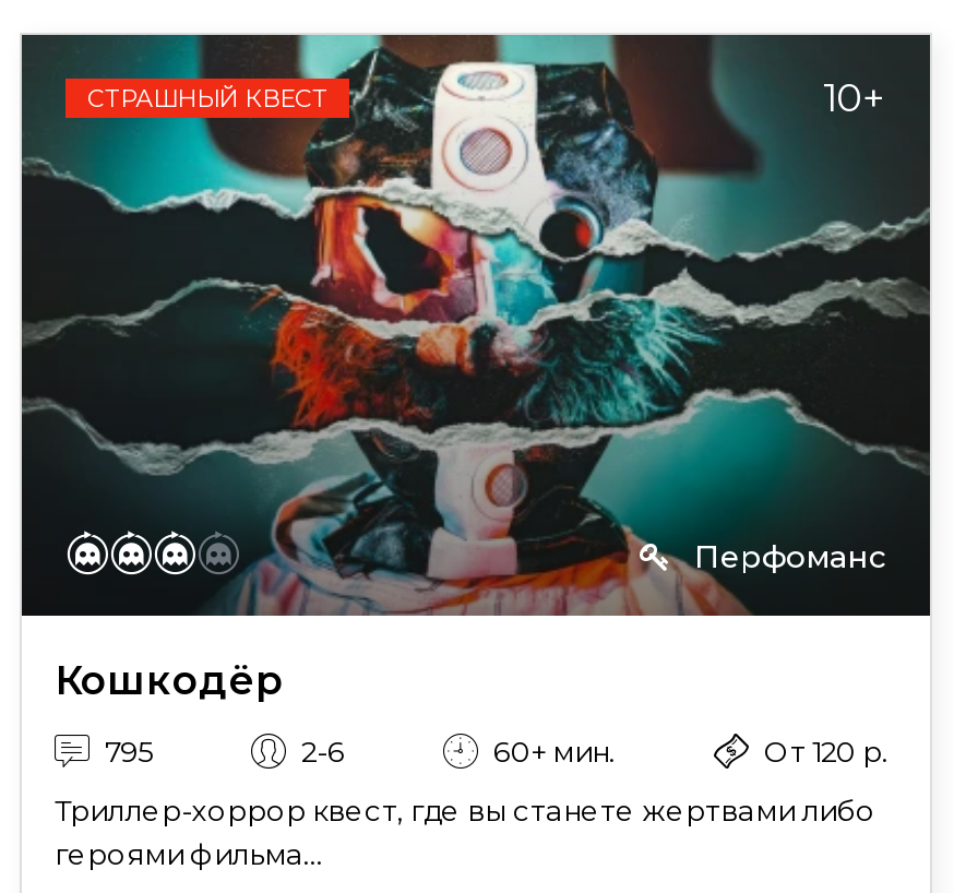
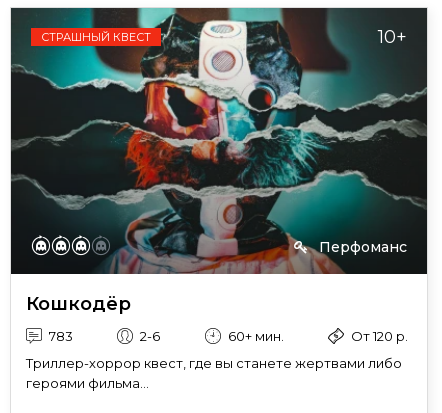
- 795
+ 783
